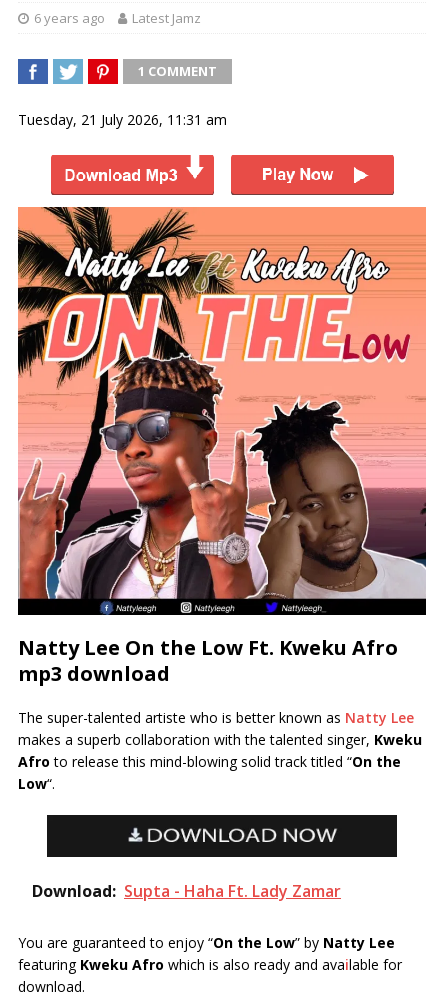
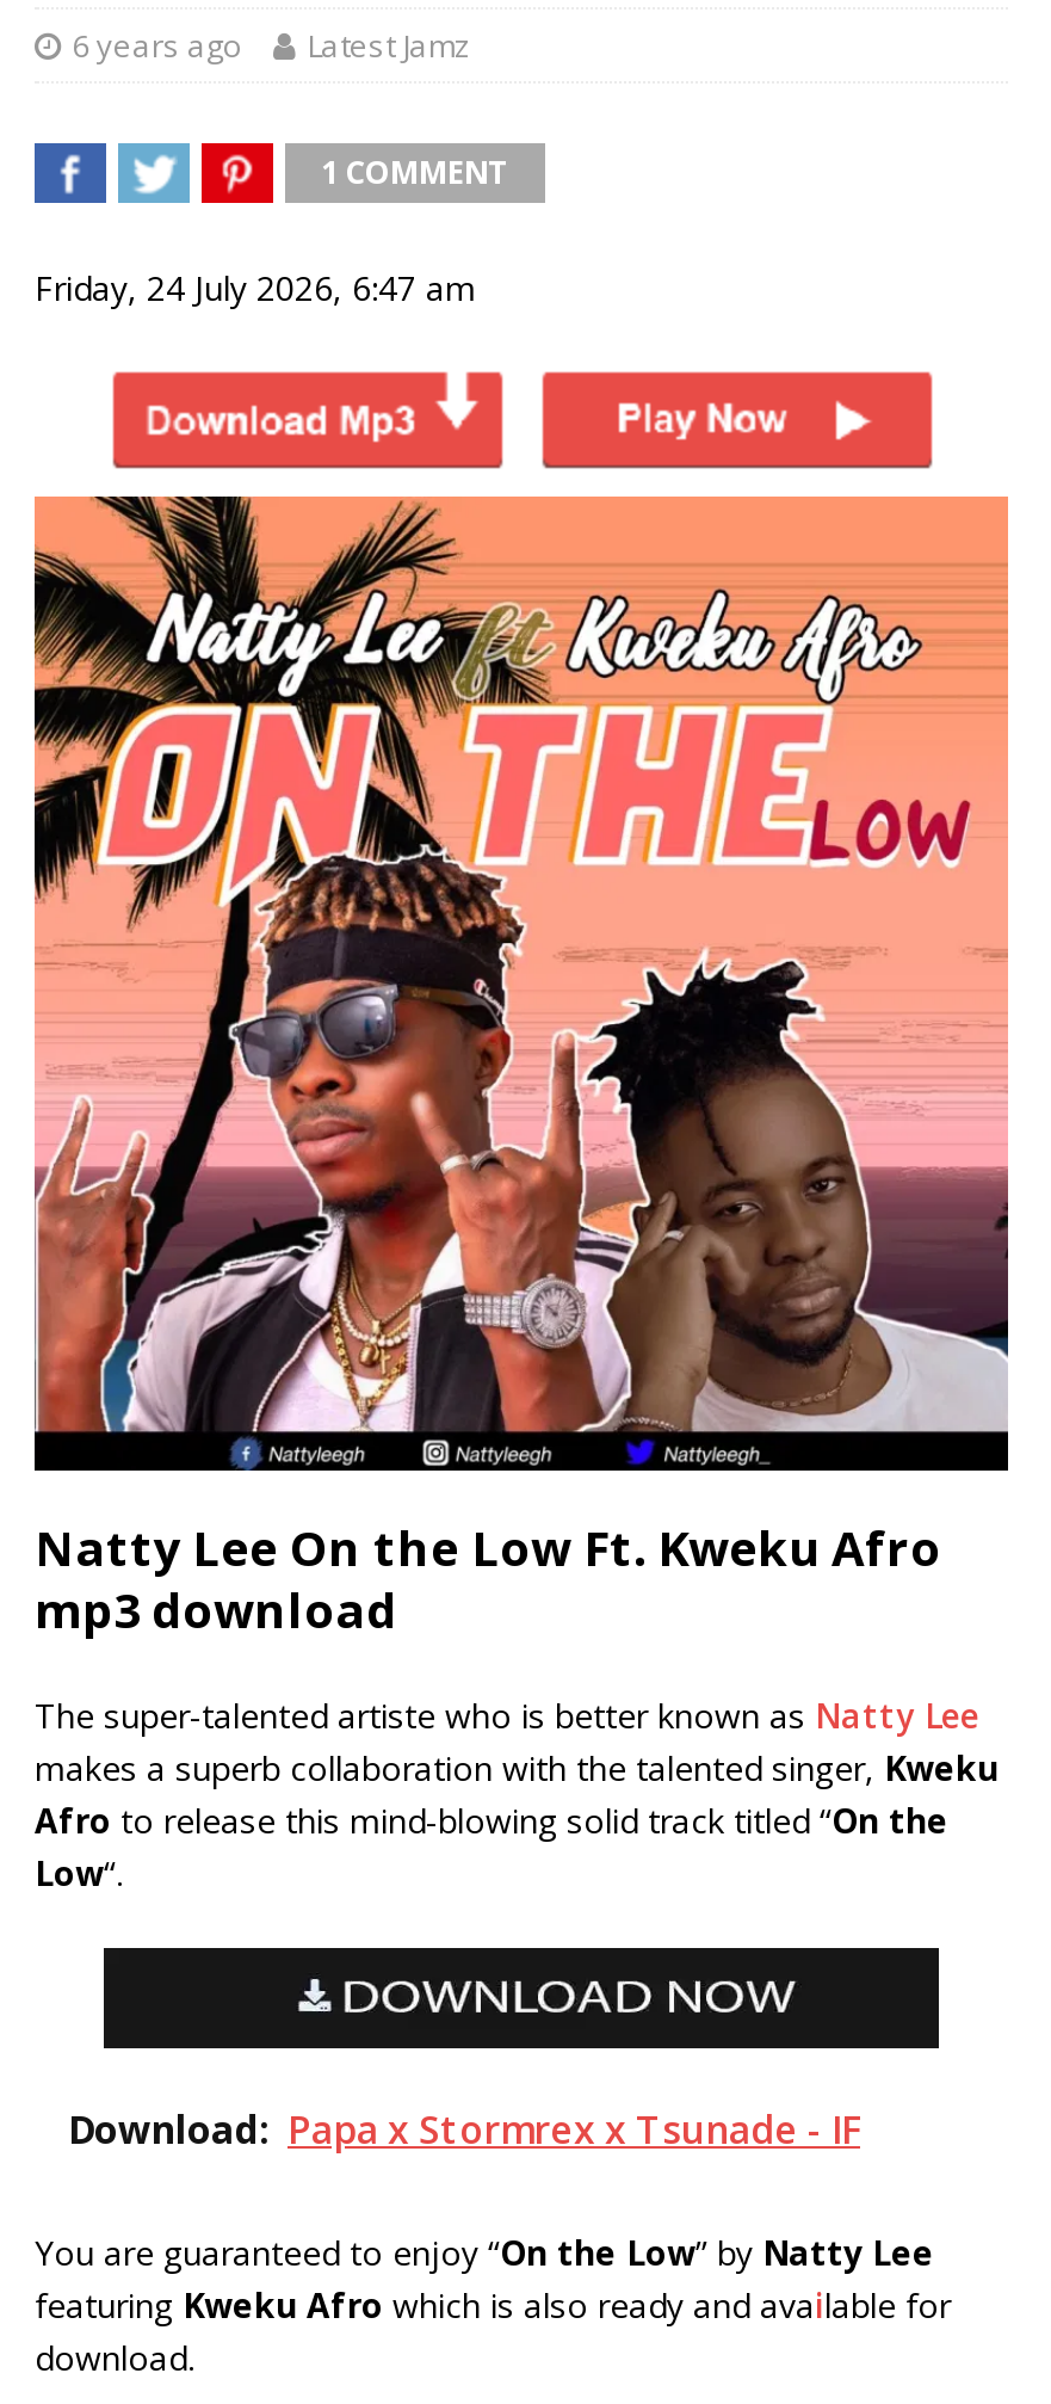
- Tuesday, 21 July 2026, 11:31 am
+ Friday, 24 July 2026, 6:47 am

- Download: Supta - Haha Ft. Lady Zamar
+ Download: Papa x Stormrex x Tsunade - IF
